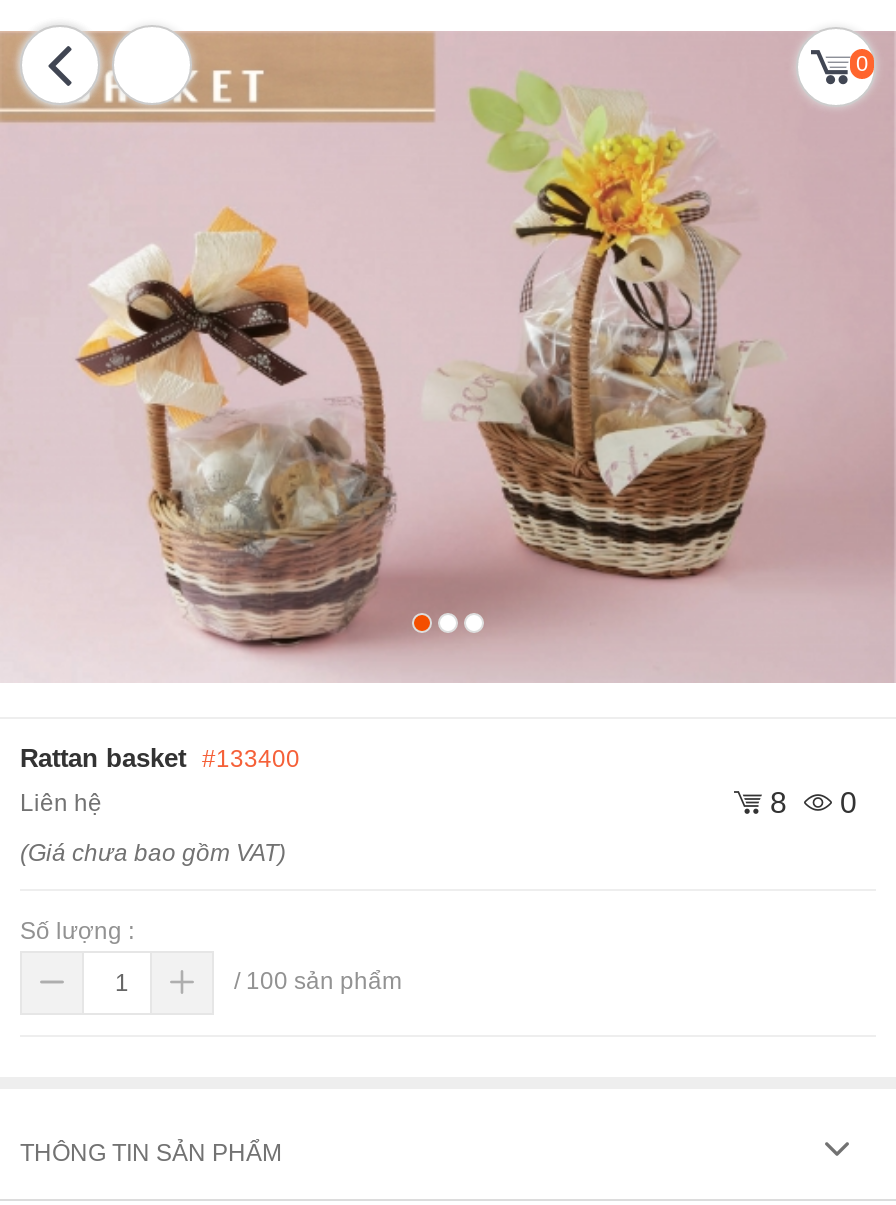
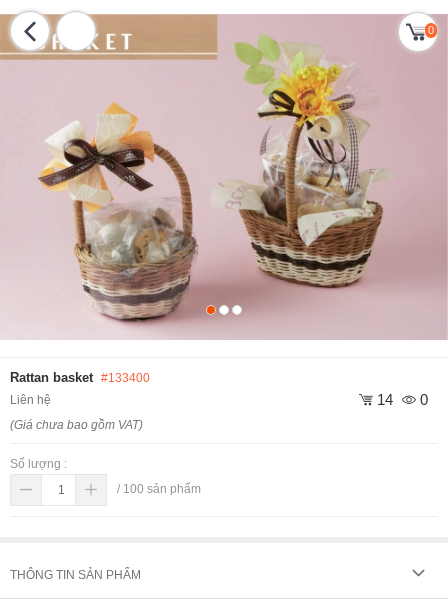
- 8 0
+ 14 0
